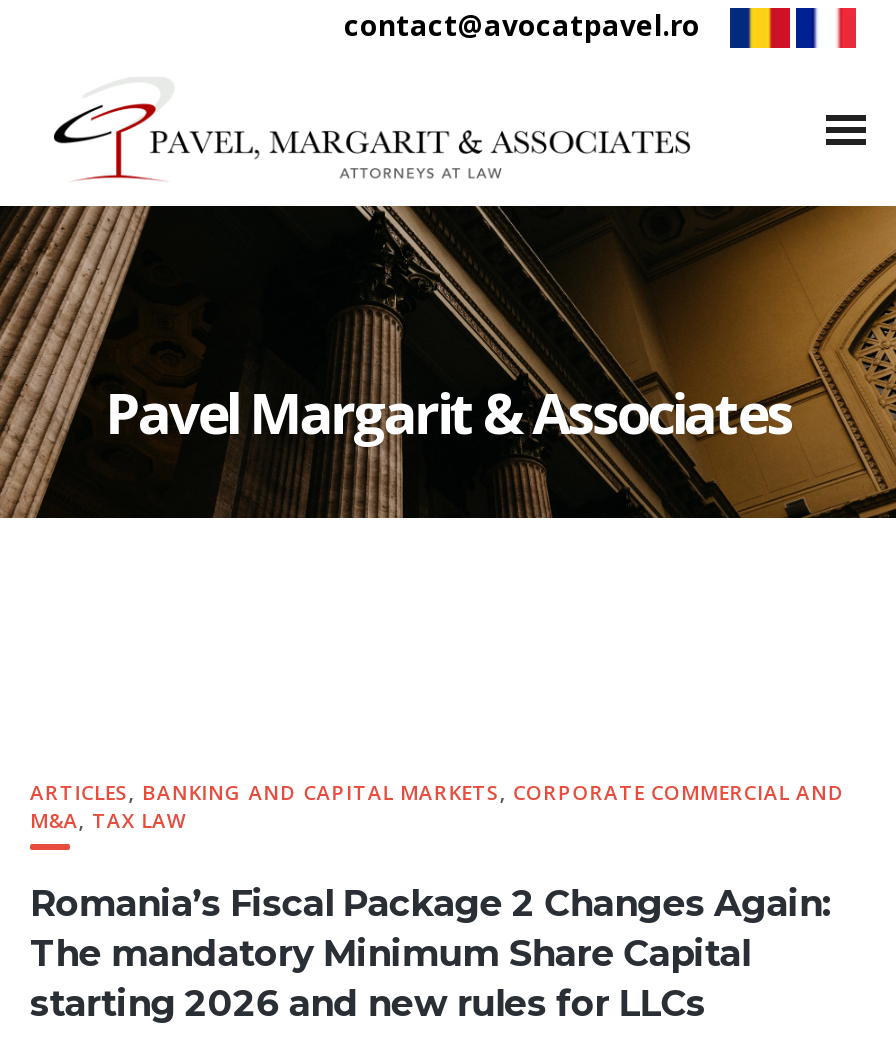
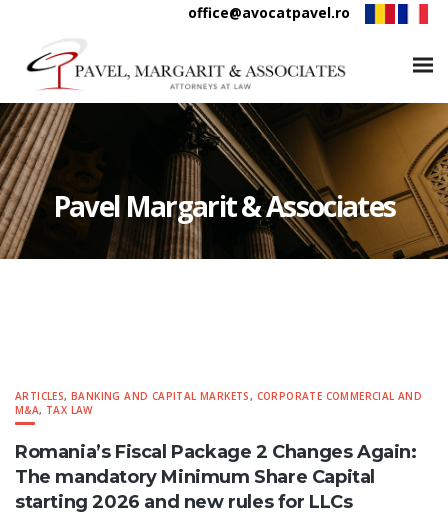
- contact@avocatpavel.ro
+ office@avocatpavel.ro
